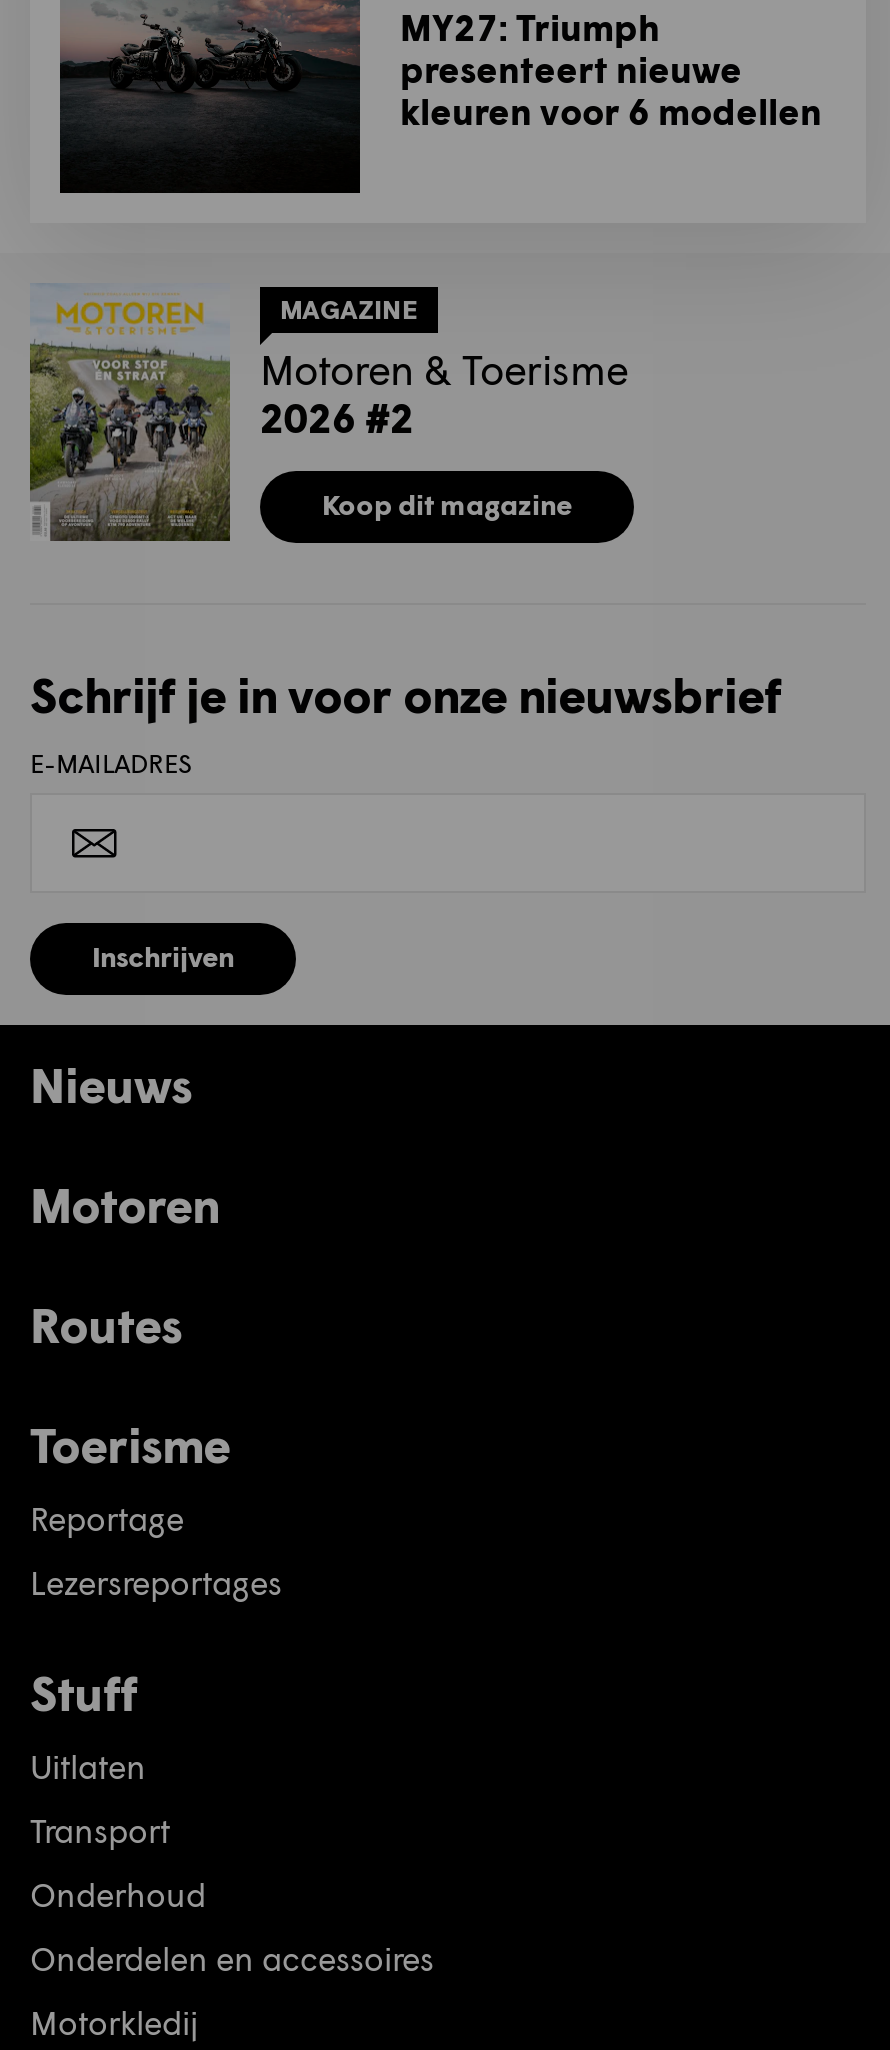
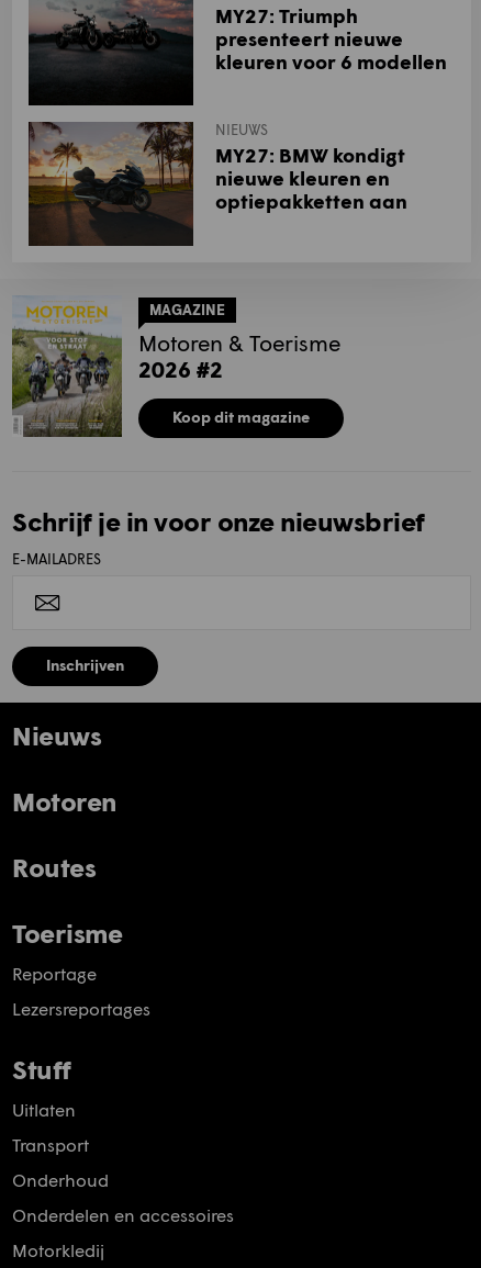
+ [image]
+ NIEUWS
+ MY27: BMW kondigt
+ nieuwe kleuren en
+ optiepakketten aan
